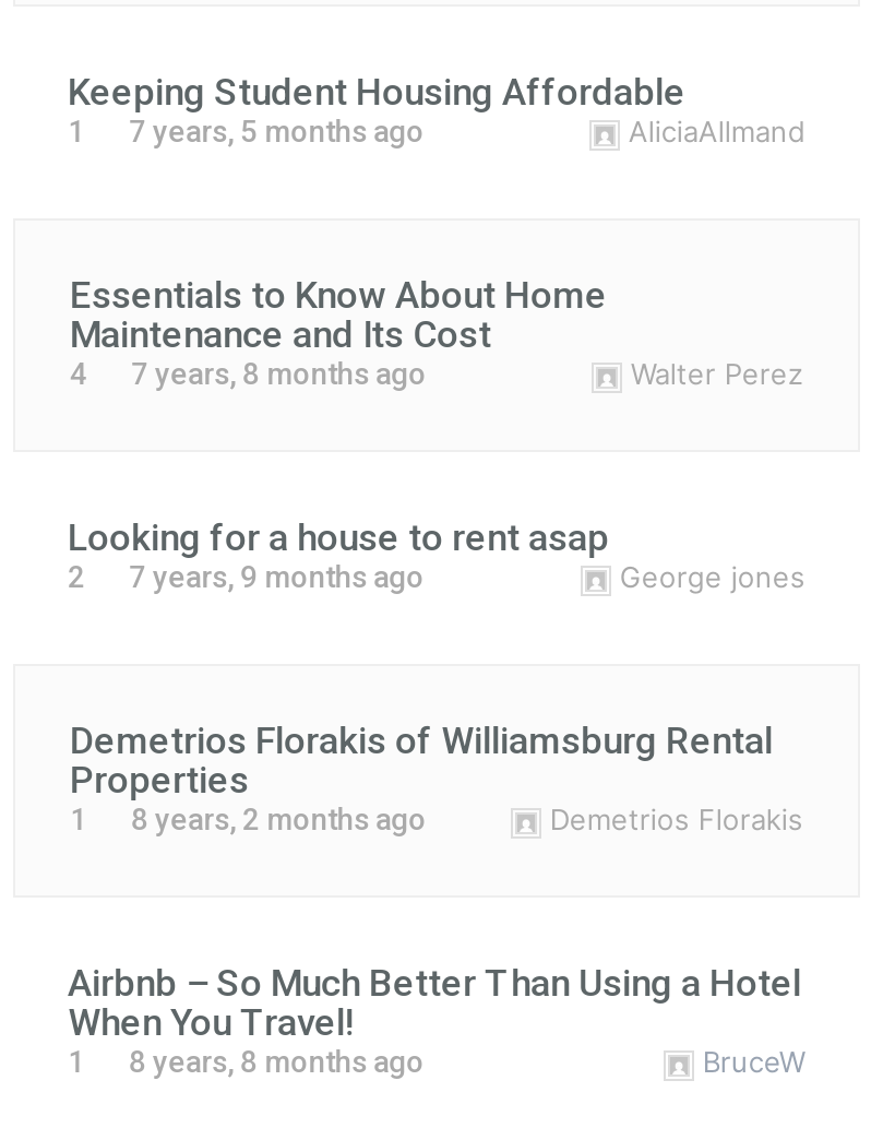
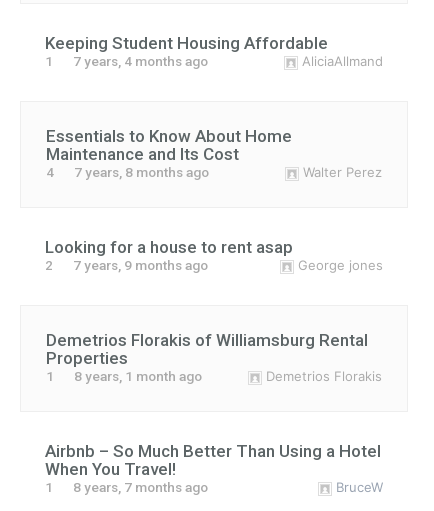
- 7 years, 5 months ago
+ 7 years, 4 months ago

- 8 years, 2 months ago
+ 8 years, 1 month ago

- 8 years, 8 months ago
+ 8 years, 7 months ago
